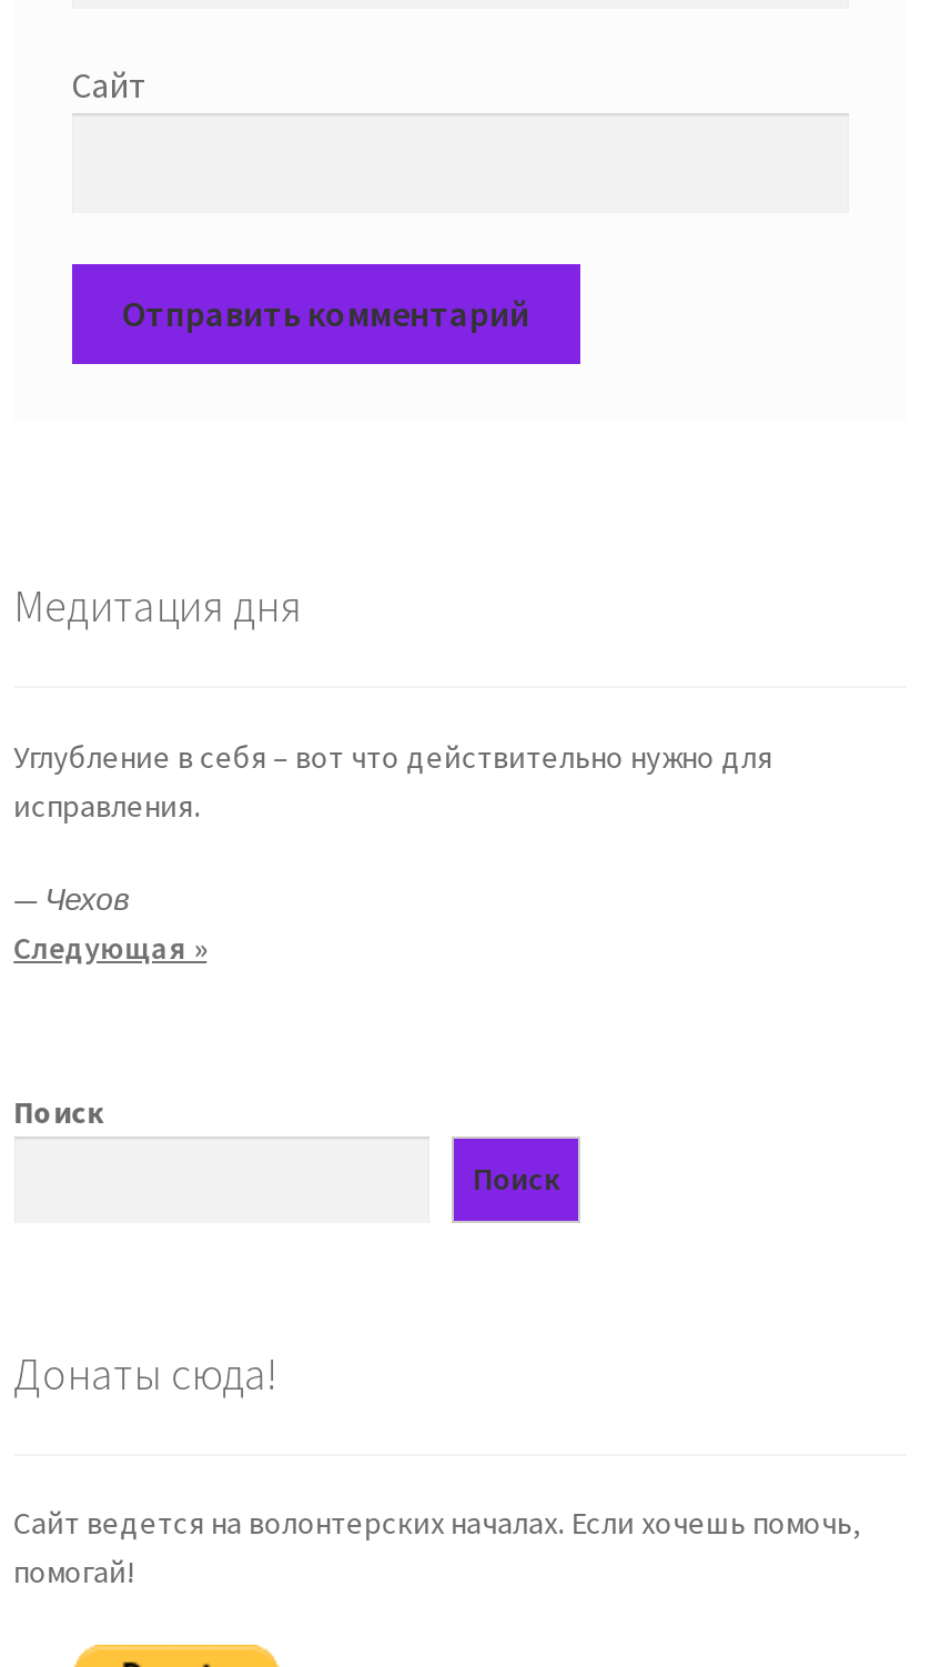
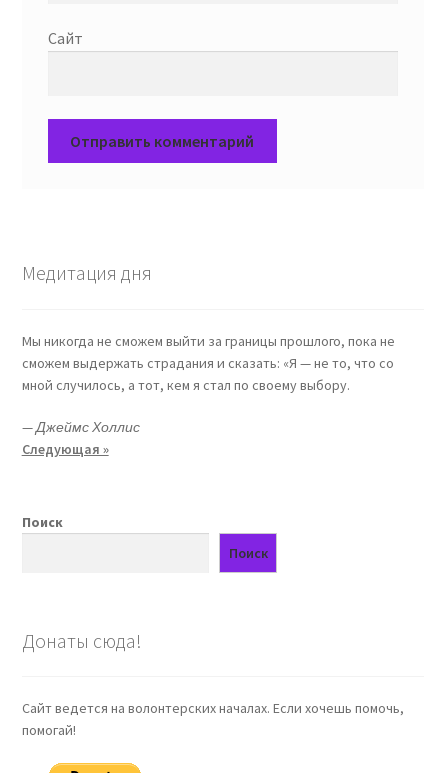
- Углубление в себя – вот что действительно нужно для
- исправления.
+ Мы никогда не сможем выйти за границы прошлого, пока не
+ сможем выдержать страдания и сказать: «Я — не то, что со
+ мной случилось, а тот, кем я стал по своему выбору.

- — Чехов
+ — Джеймс Холлис
